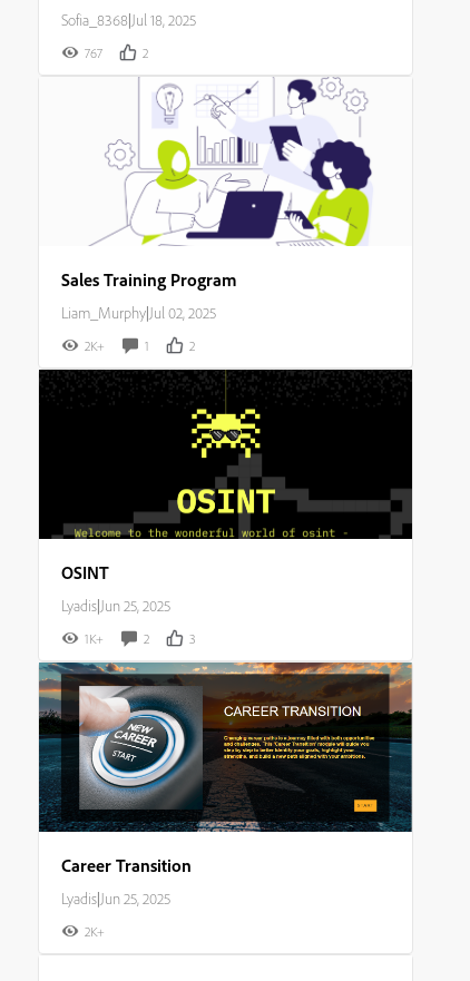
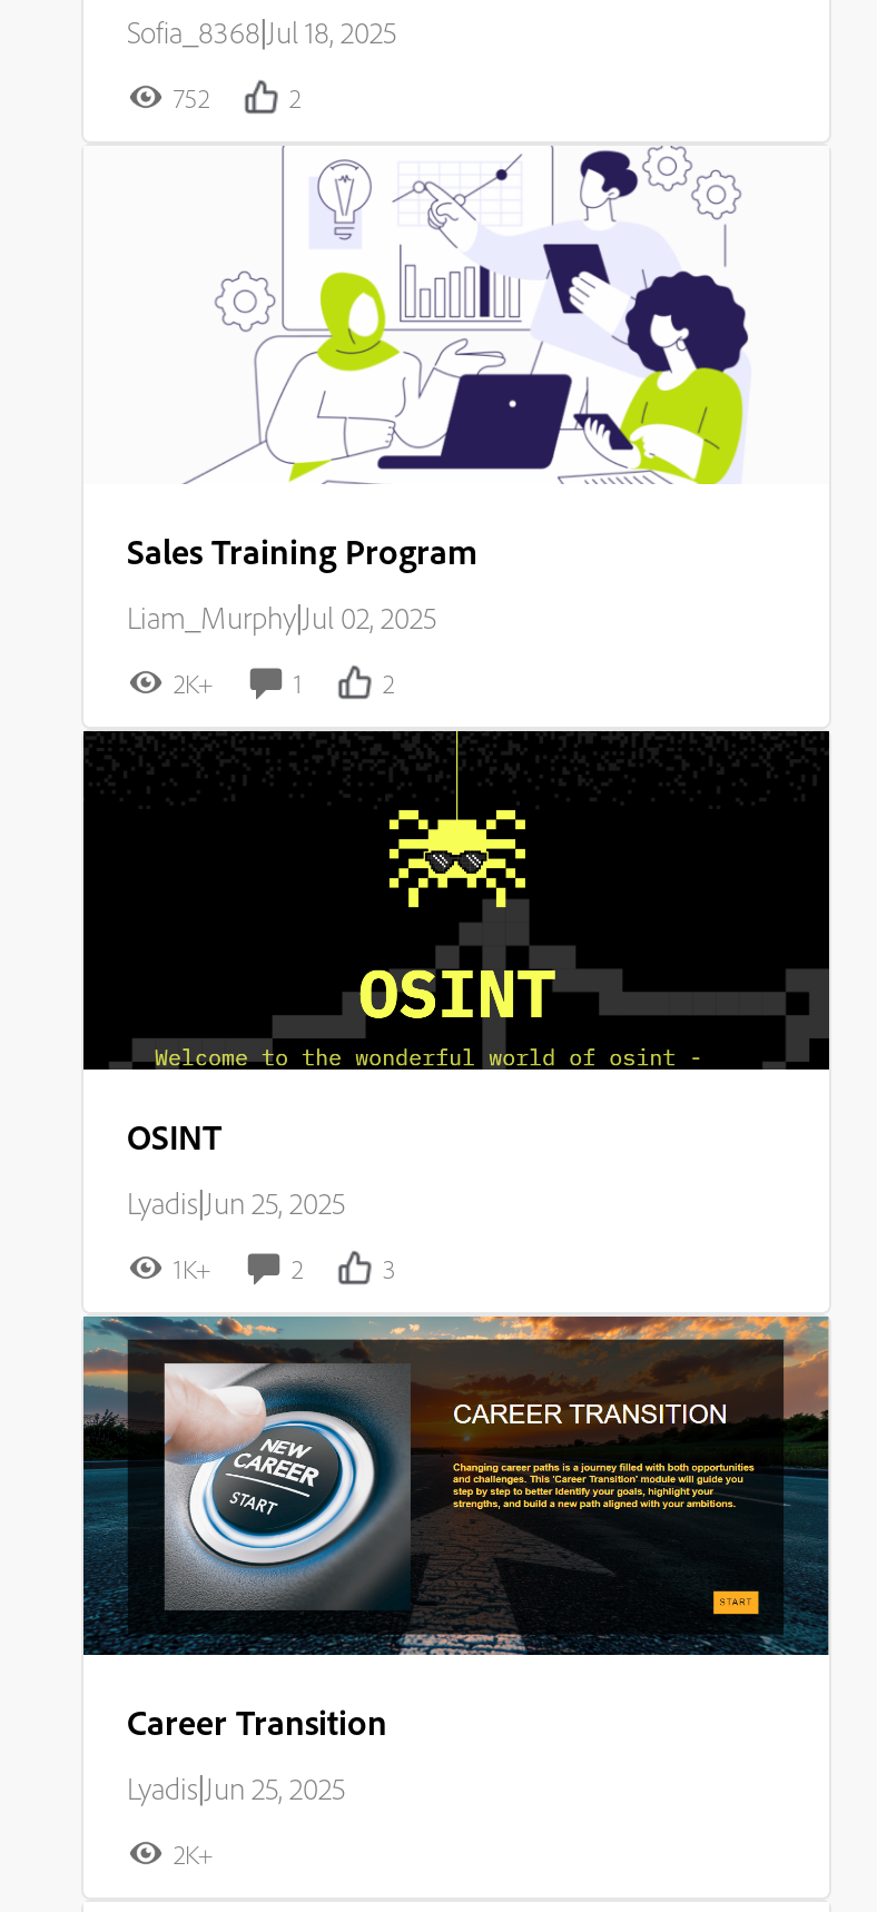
- 767
+ 752
